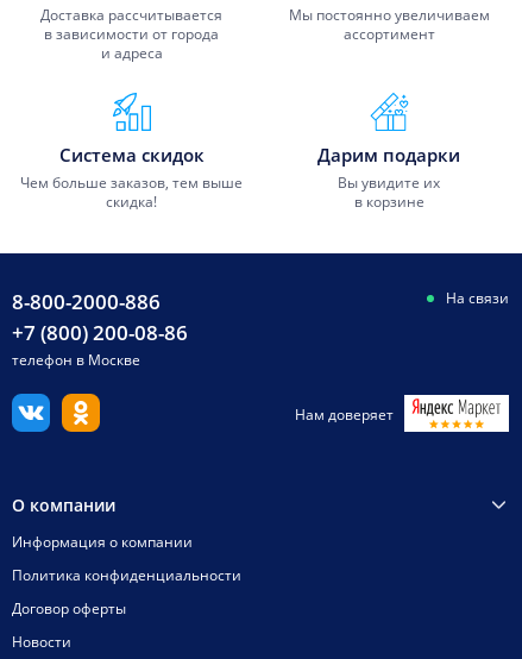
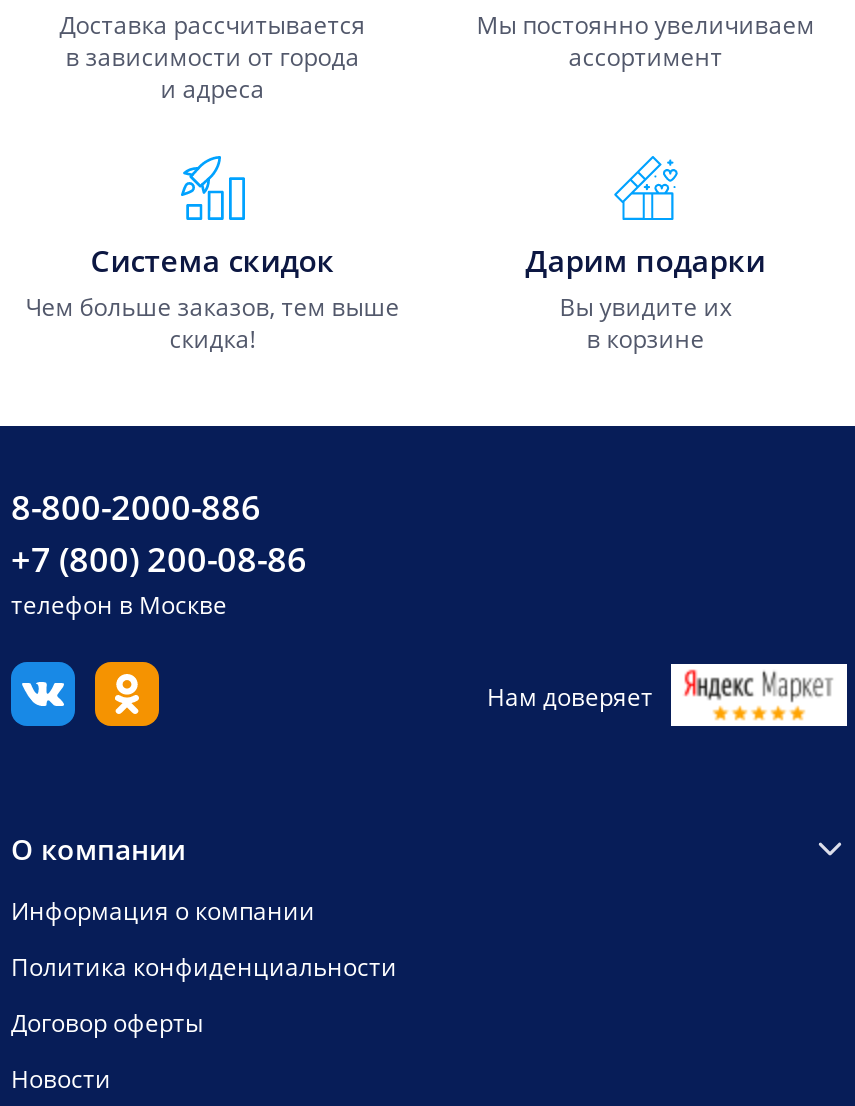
- На связи
